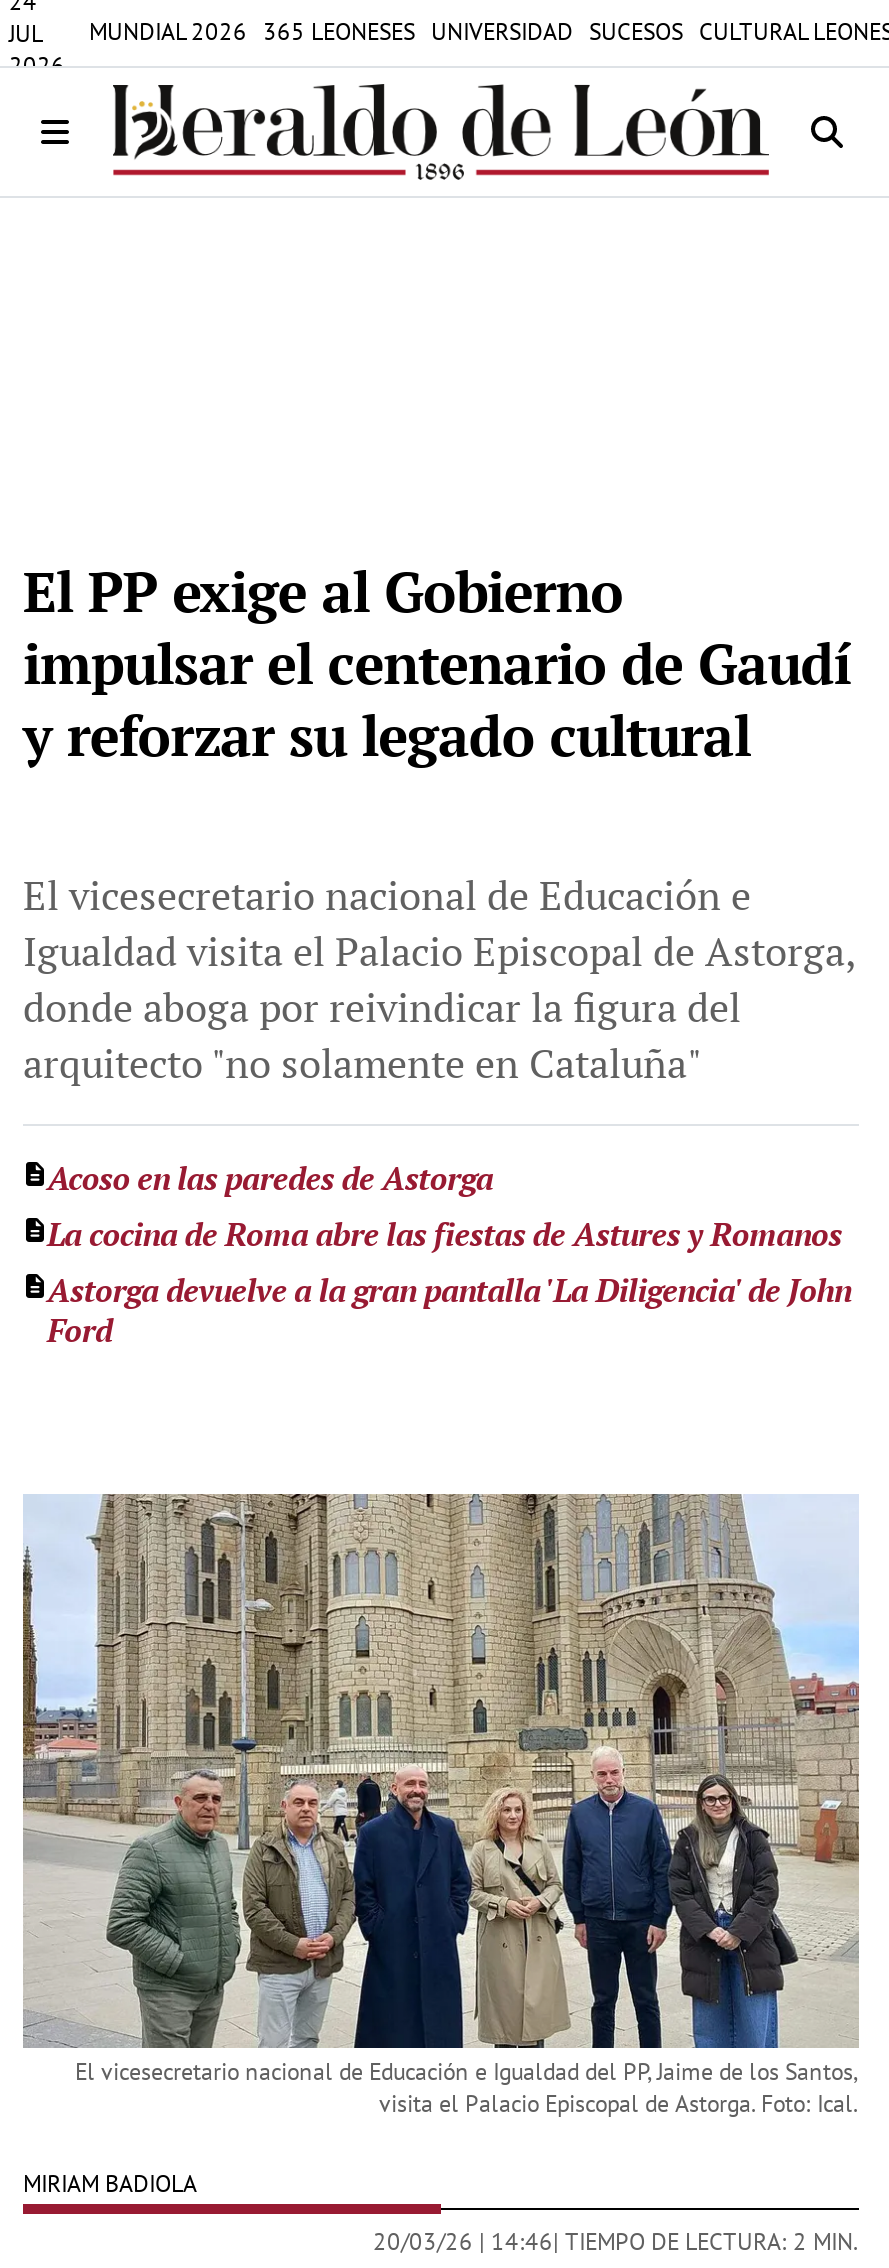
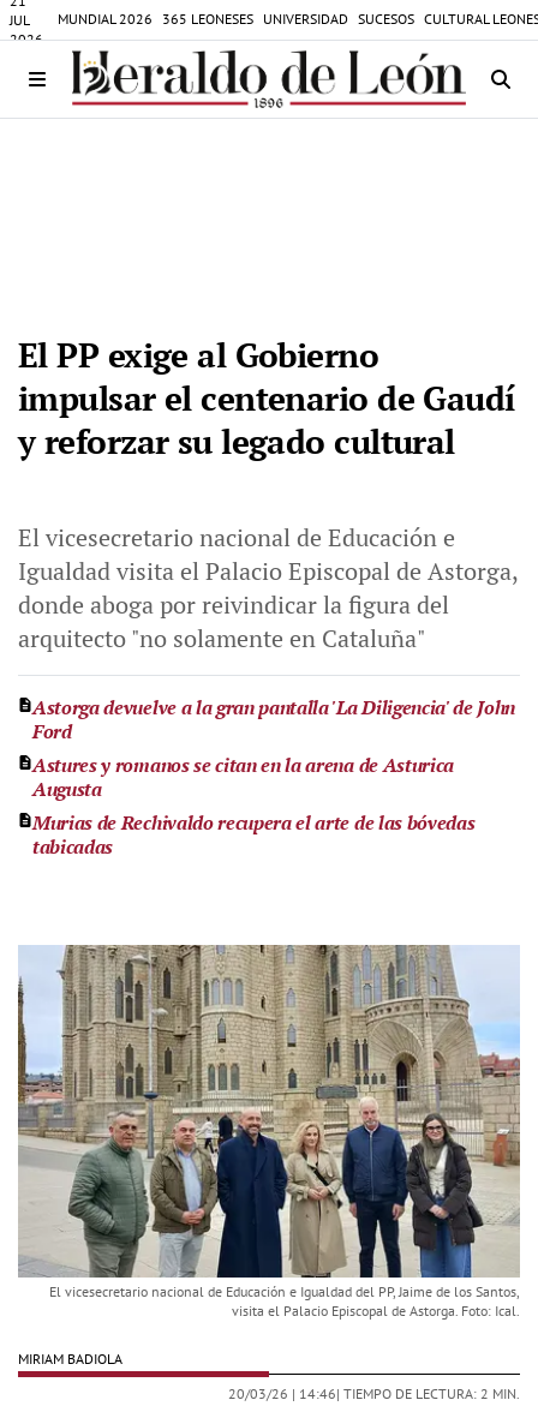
- Acoso en las paredes de Astorga
- La cocina de Roma abre las fiestas de Astures y Romanos

moved up: Astorga devuelve a la gran pantalla 'La Diligencia' de John | Ford

+ Astures y romanos se citan en la arena de Asturica
+ Augusta
+ Murias de Rechivaldo recupera el arte de las bóvedas
+ tabicadas
